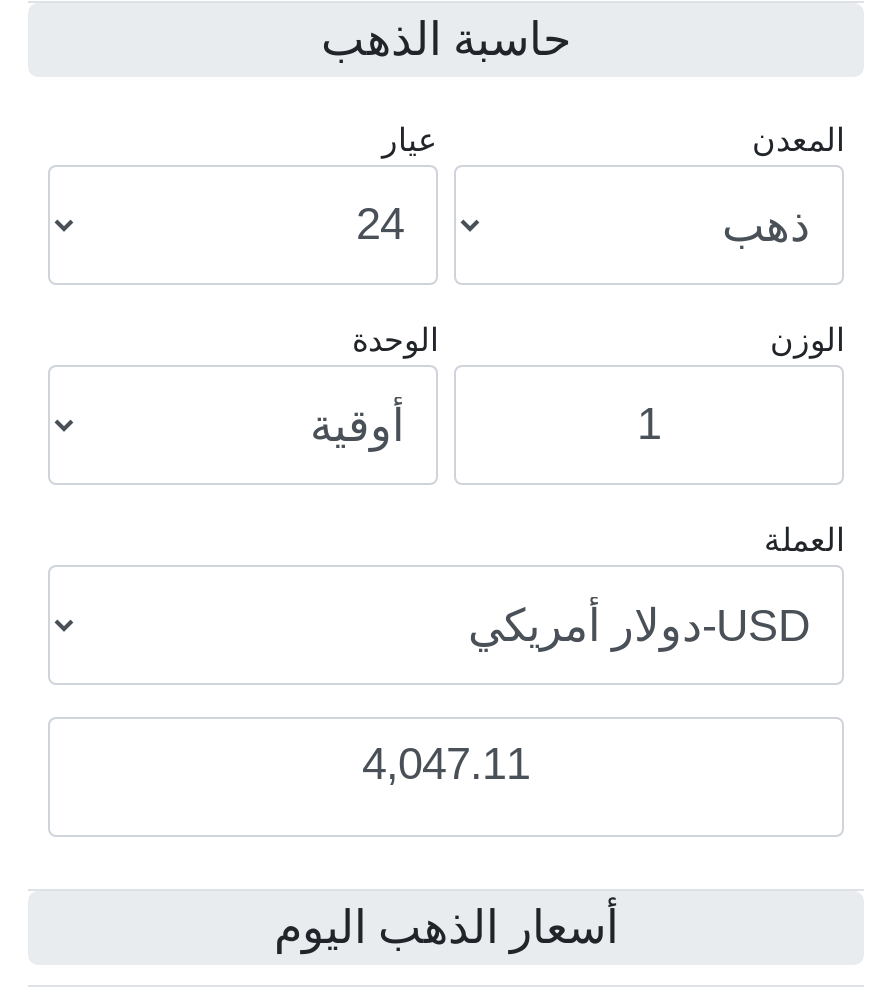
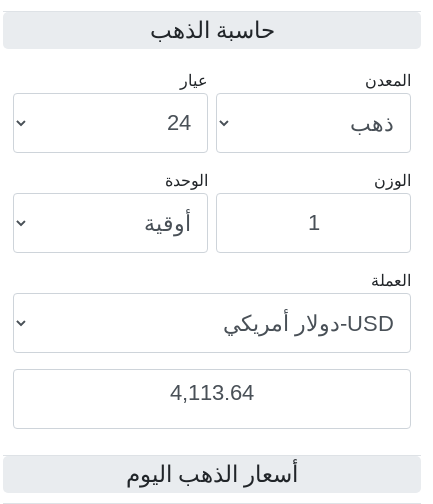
- 4,047.11
+ 4,113.64
